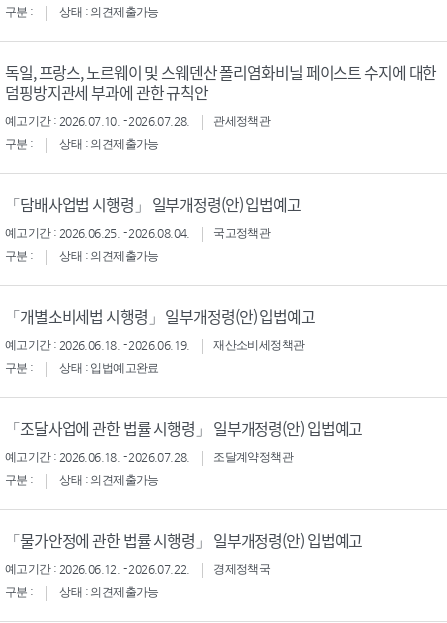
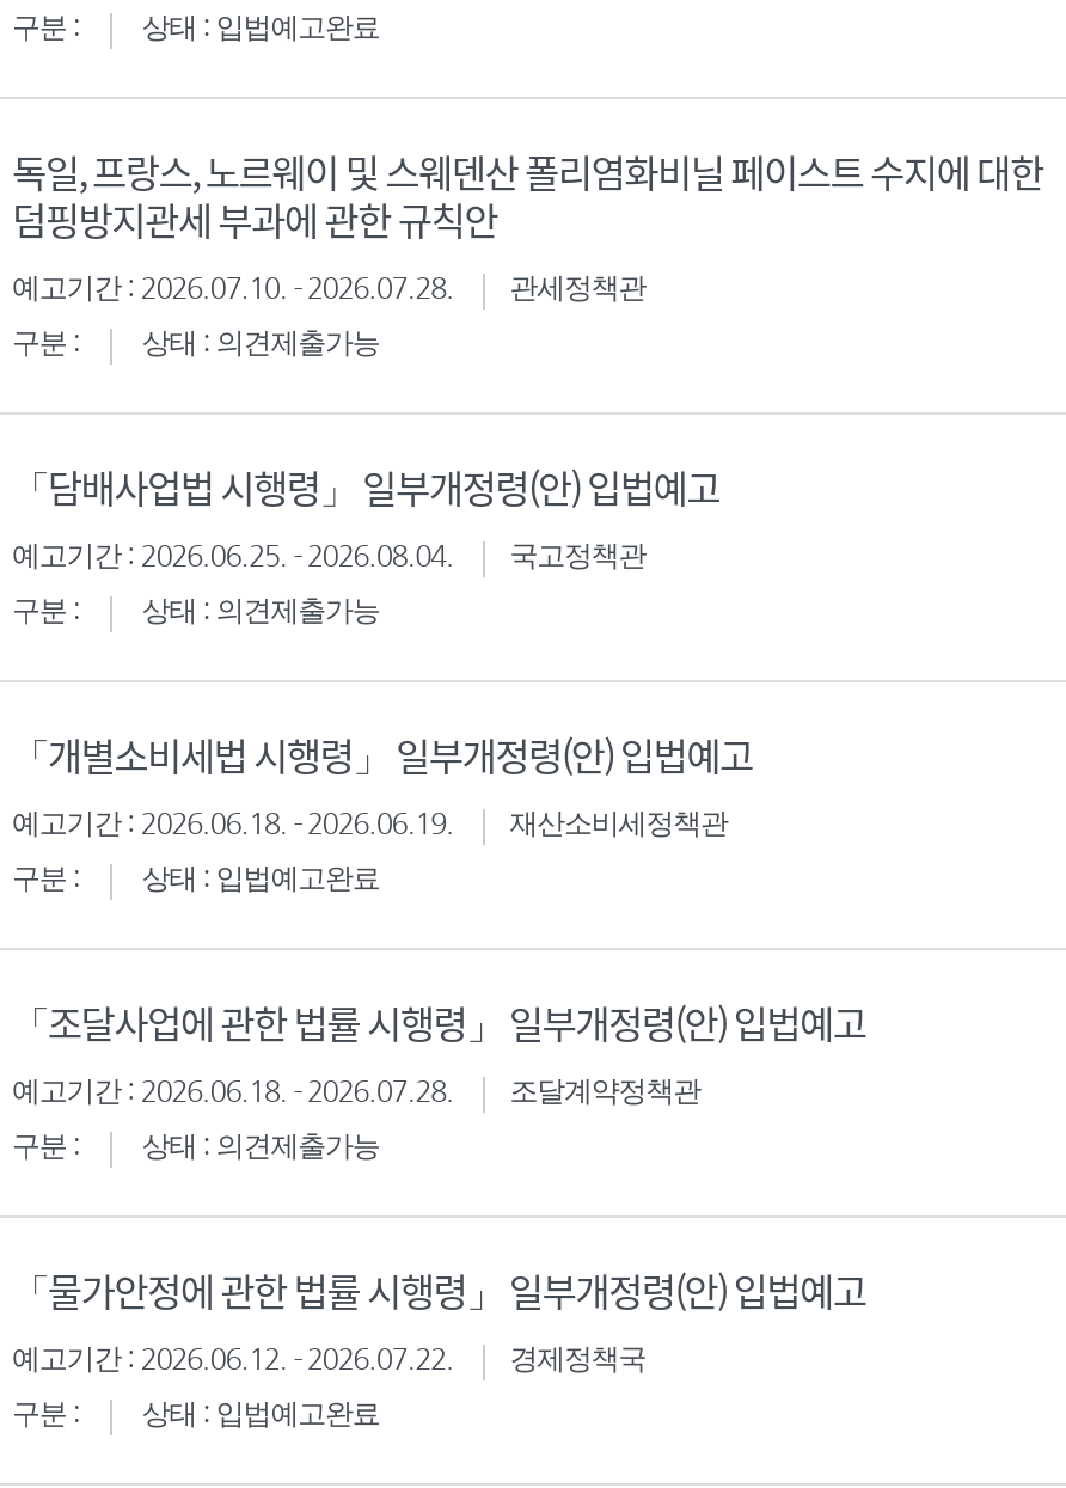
- 상태 : 의견제출가능
+ 상태 : 입법예고완료

- 상태 : 의견제출가능
+ 상태 : 입법예고완료
